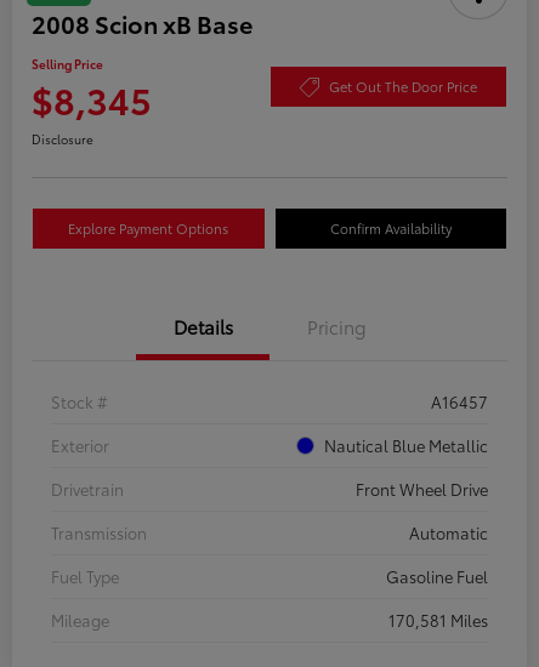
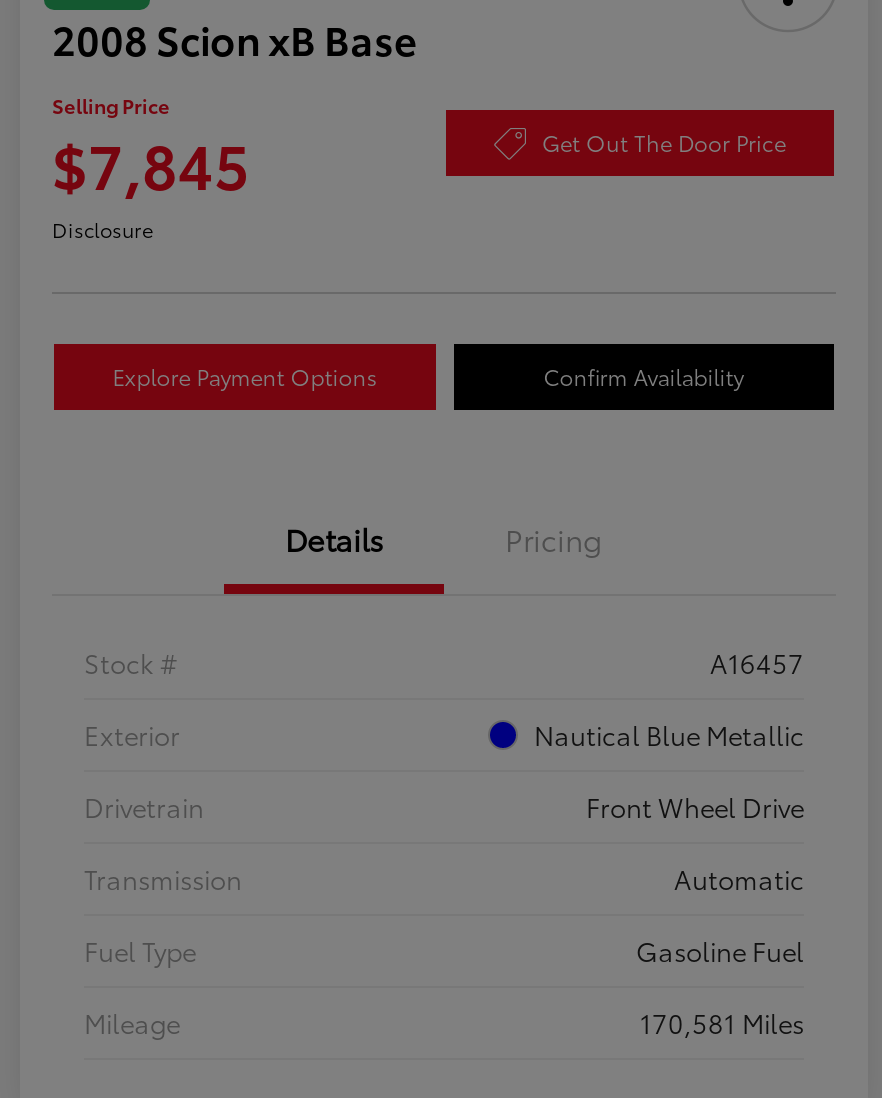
- $8,345
+ $7,845
